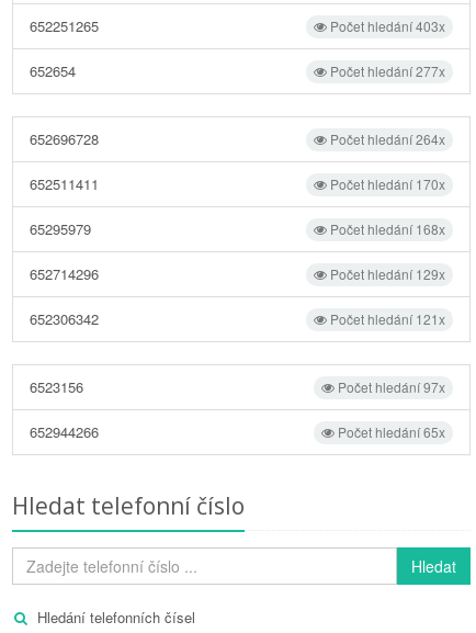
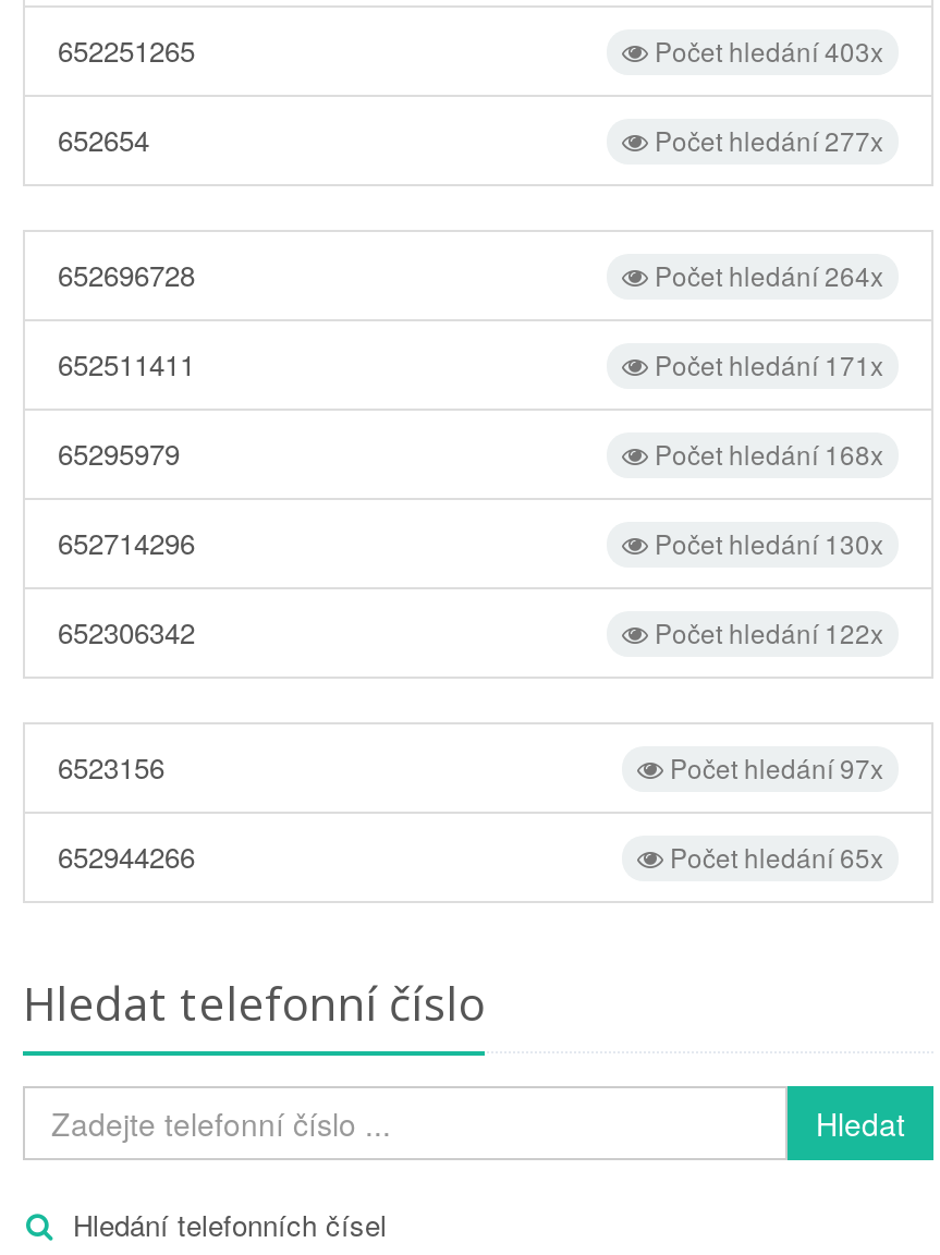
- Počet hledání 170x
+ Počet hledání 171x

- Počet hledání 129x
+ Počet hledání 130x

- Počet hledání 121x
+ Počet hledání 122x
